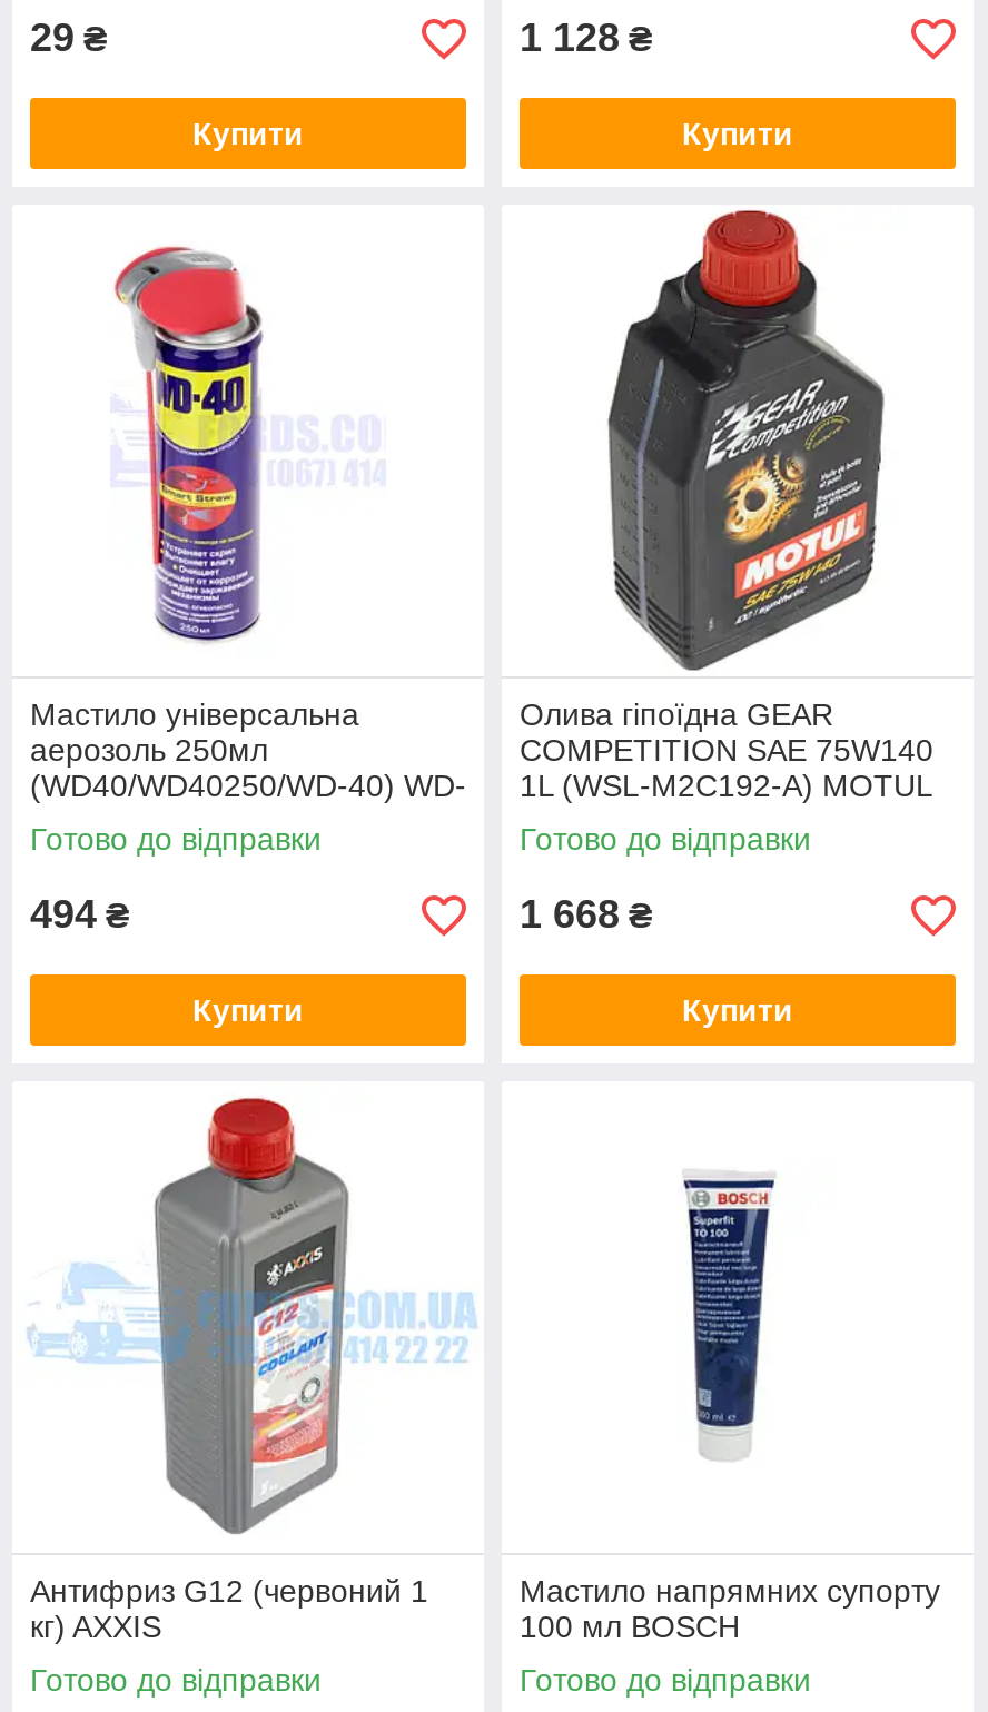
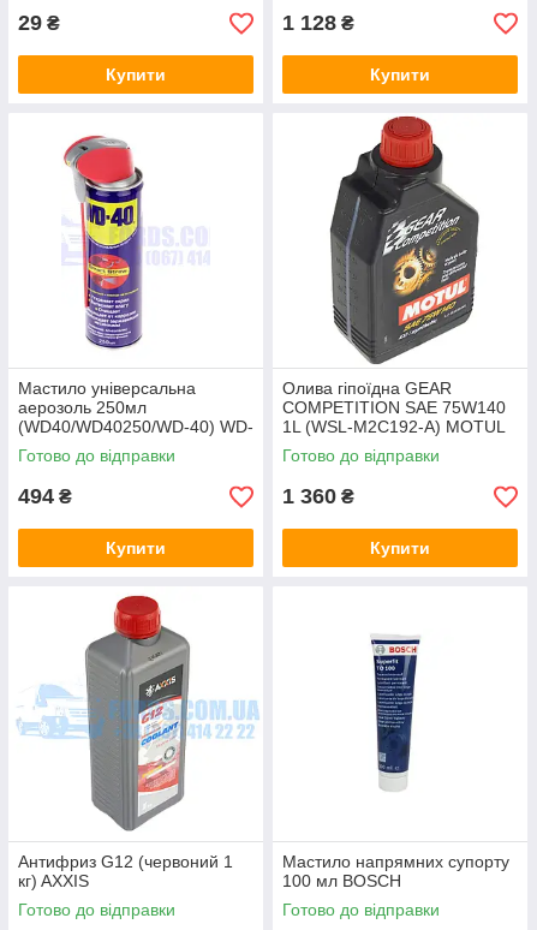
- 1 668 ₴
+ 1 360 ₴
